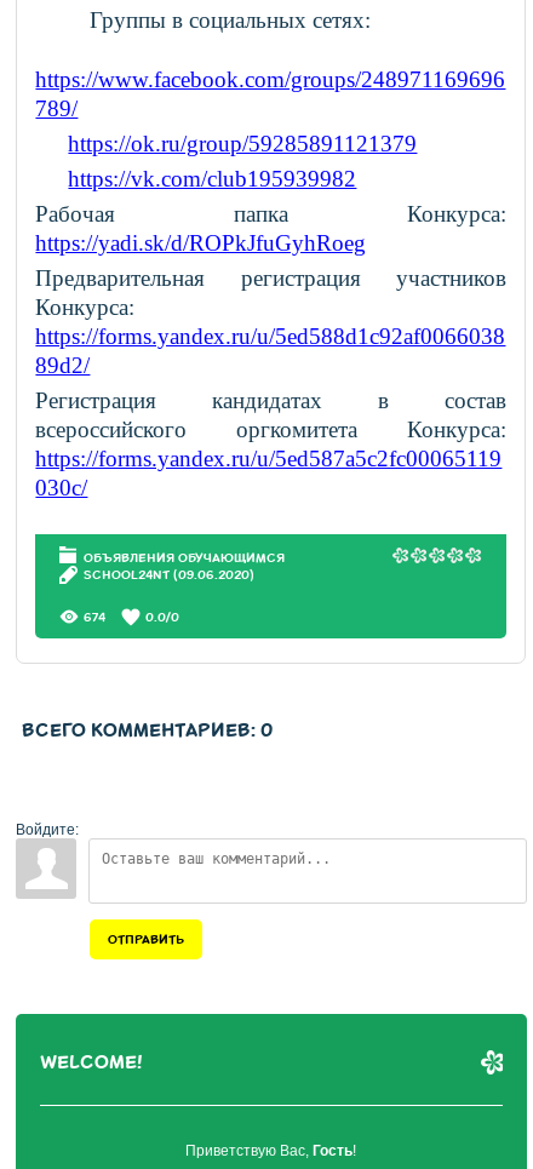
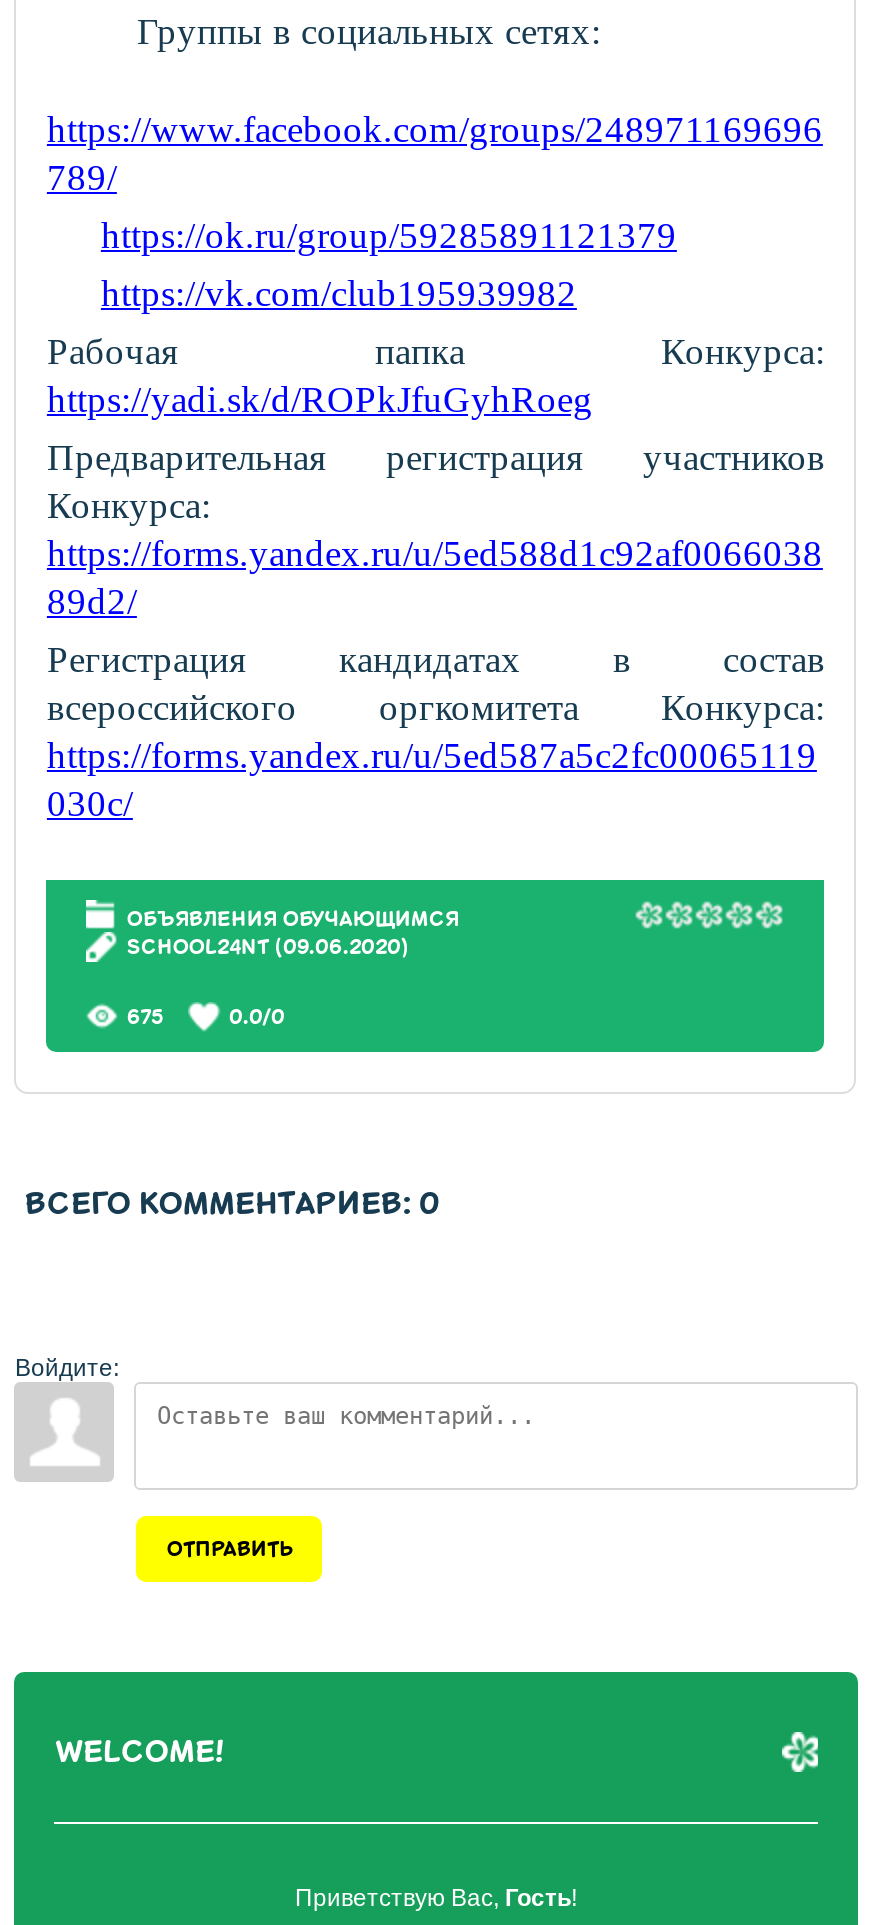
- 674
+ 675
